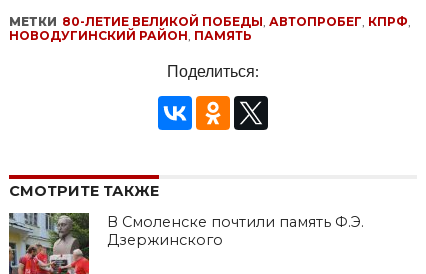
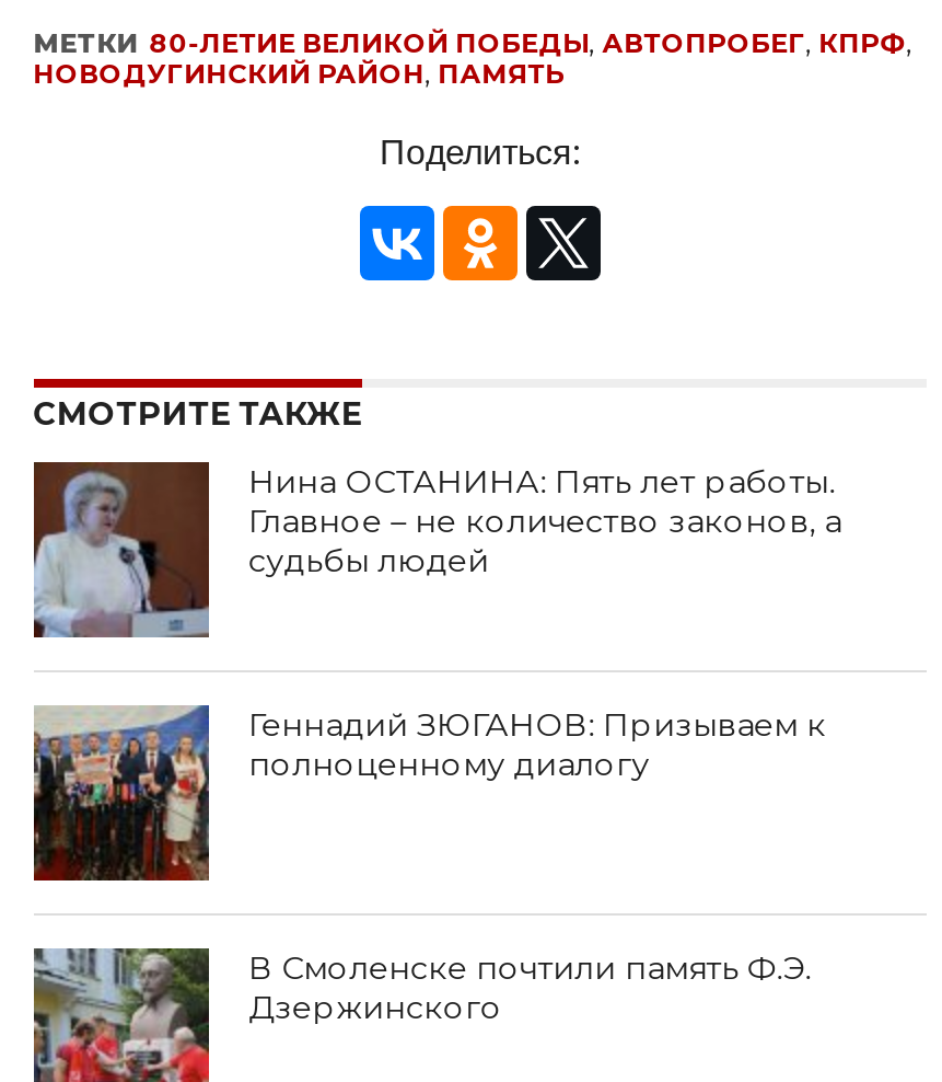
+ [image]
+ Нина ОСТАНИНА: Пять лет работы.
+ Главное – не количество законов, а
+ судьбы людей

+ [image]
+ Геннадий ЗЮГАНОВ: Призываем к
+ полноценному диалогу
